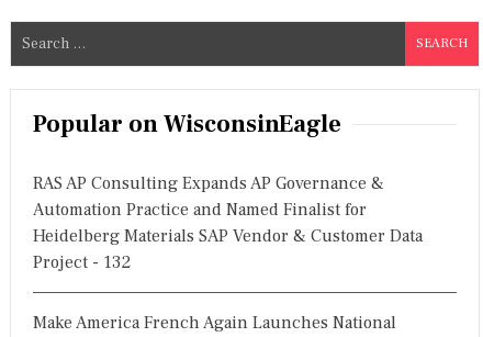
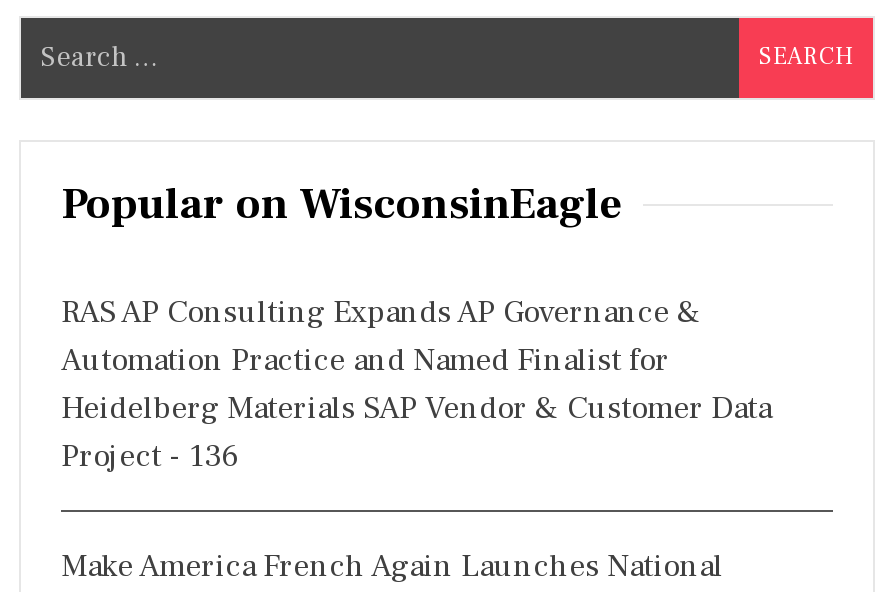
- Project - 132
+ Project - 136
